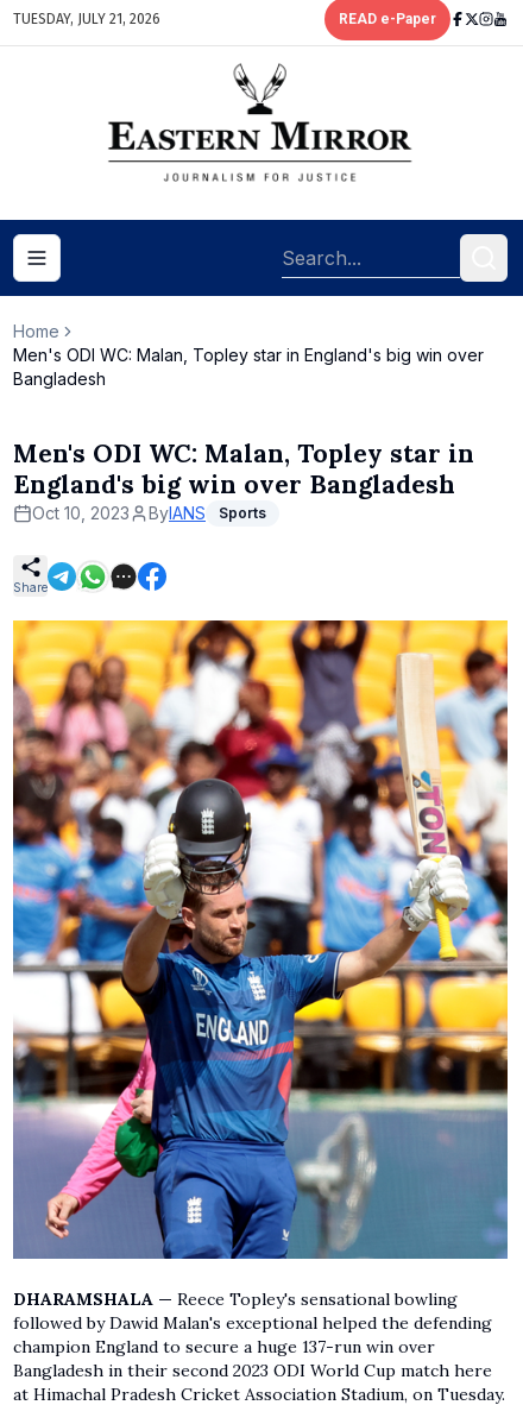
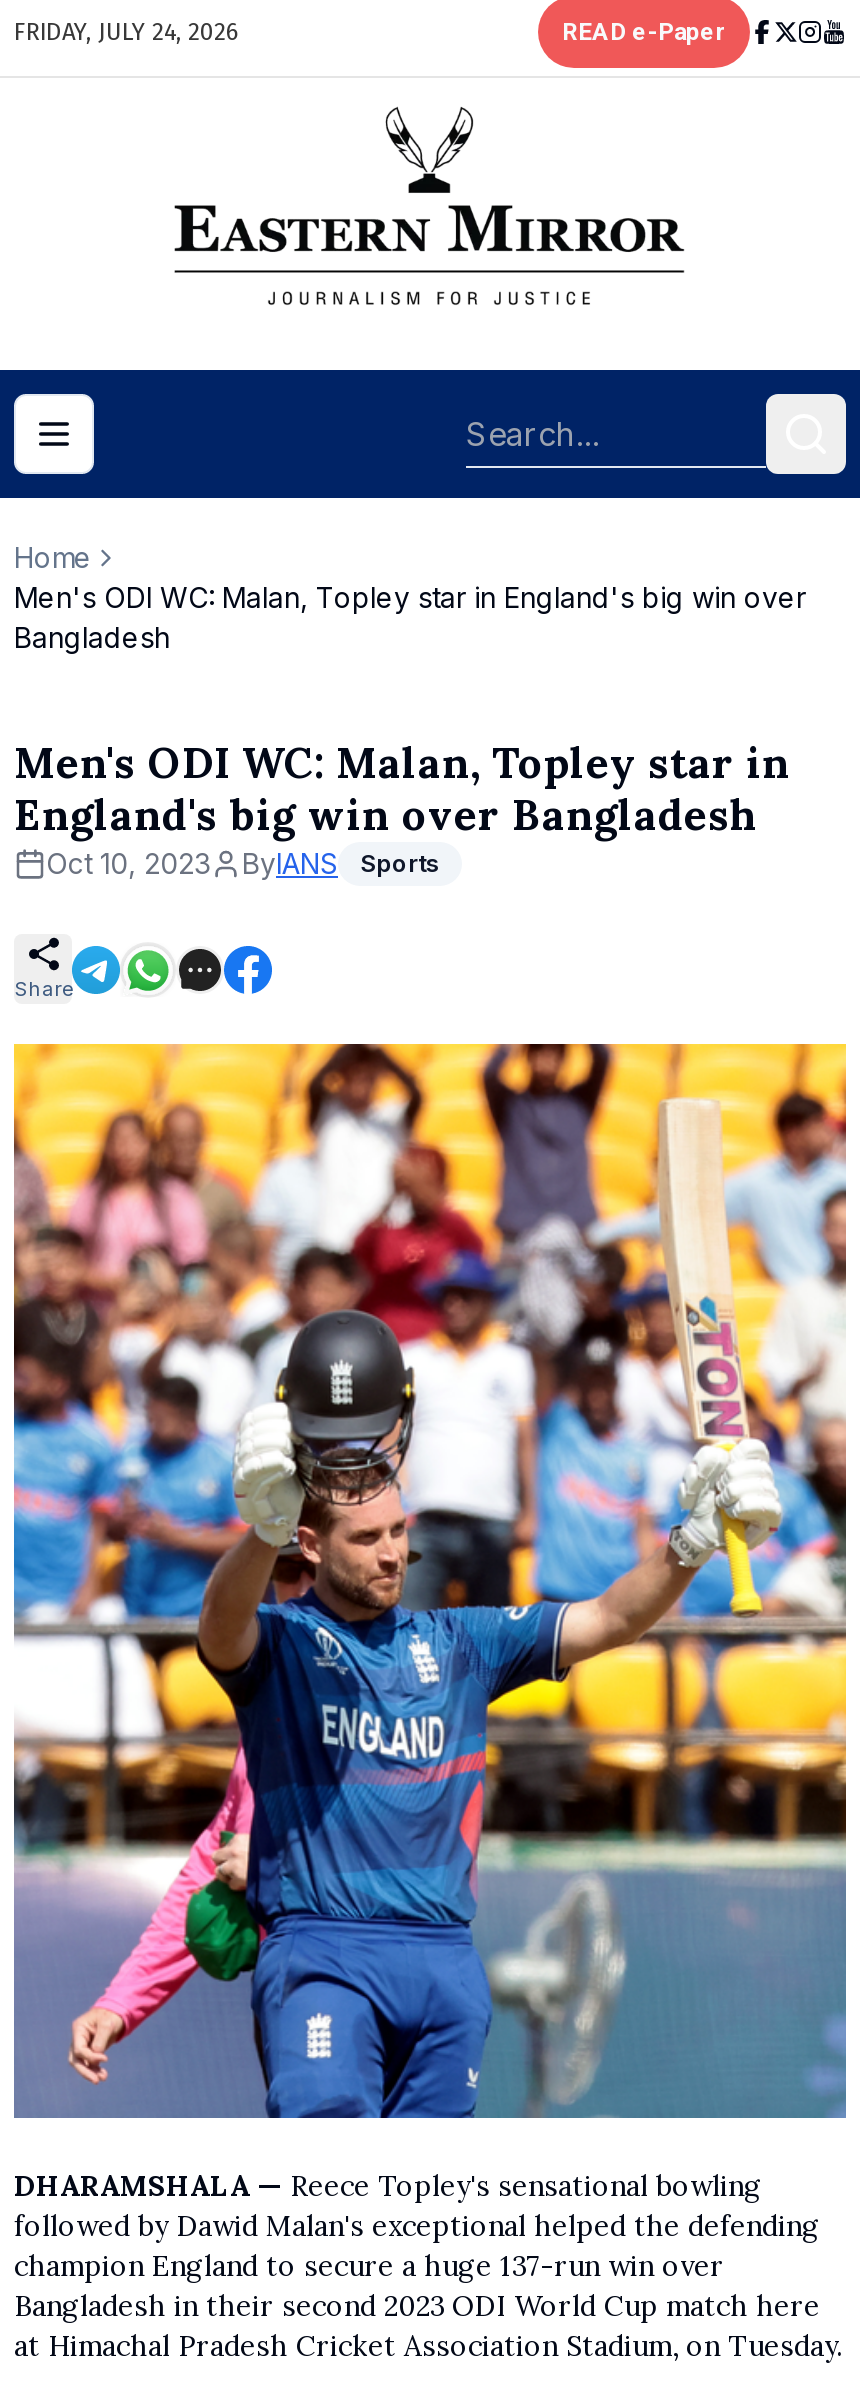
- TUESDAY, JULY 21, 2026
+ FRIDAY, JULY 24, 2026
